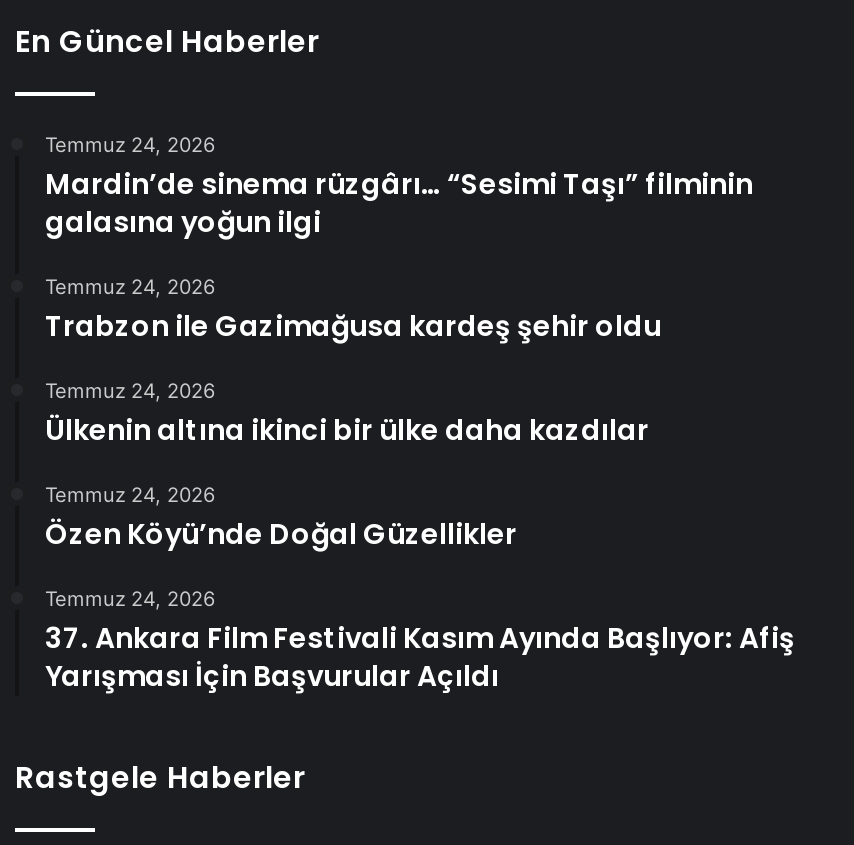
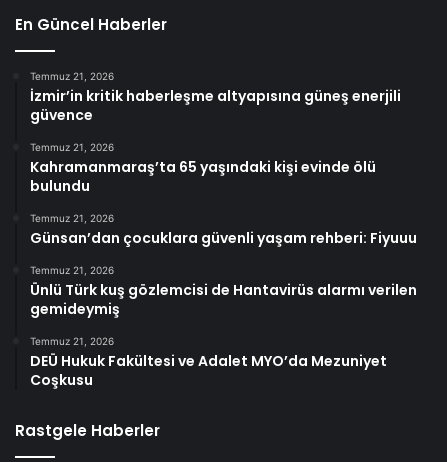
- Temmuz 24, 2026
- Mardin’de sinema rüzgârı… “Sesimi Taşı” filminin
- galasına yoğun ilgi
+ Temmuz 21, 2026
+ İzmir’in kritik haberleşme altyapısına güneş enerjili
+ güvence

- Temmuz 24, 2026
- Trabzon ile Gazimağusa kardeş şehir oldu
+ Temmuz 21, 2026
+ Kahramanmaraş’ta 65 yaşındaki kişi evinde ölü
+ bulundu

- Temmuz 24, 2026
- Ülkenin altına ikinci bir ülke daha kazdılar
+ Temmuz 21, 2026
+ Günsan’dan çocuklara güvenli yaşam rehberi: Fiyuuu

- Temmuz 24, 2026
- Özen Köyü’nde Doğal Güzellikler
+ Temmuz 21, 2026
+ Ünlü Türk kuş gözlemcisi de Hantavirüs alarmı verilen
+ gemideymiş

- Temmuz 24, 2026
- 37. Ankara Film Festivali Kasım Ayında Başlıyor: Afiş
- Yarışması İçin Başvurular Açıldı
+ Temmuz 21, 2026
+ DEÜ Hukuk Fakültesi ve Adalet MYO’da Mezuniyet
+ Coşkusu
